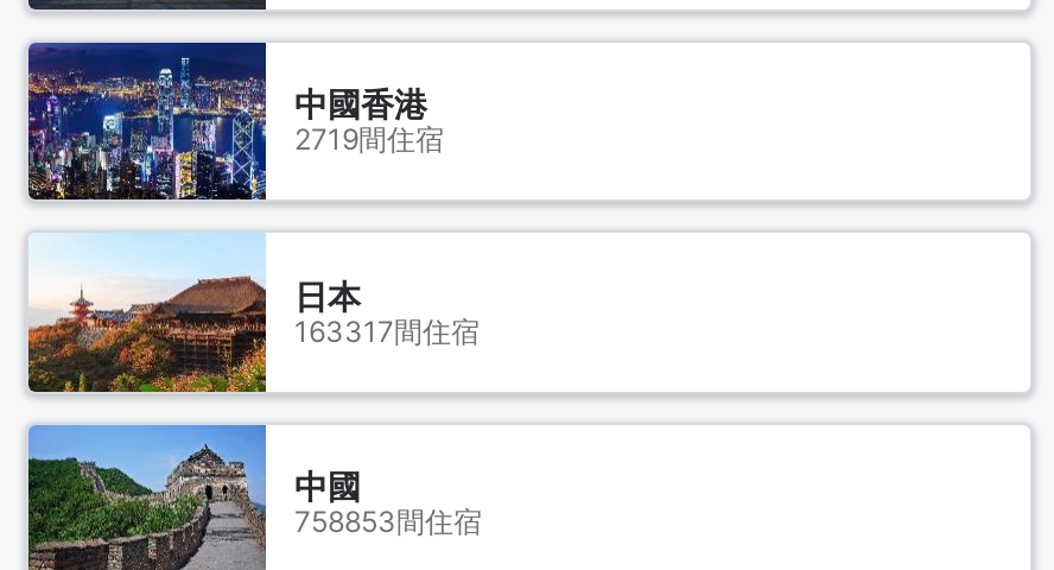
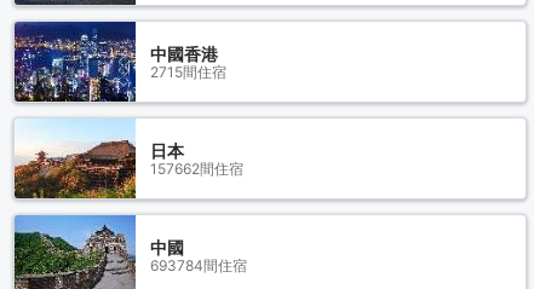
- 2719間住宿
+ 2715間住宿

- 163317間住宿
+ 157662間住宿

- 758853間住宿
+ 693784間住宿
